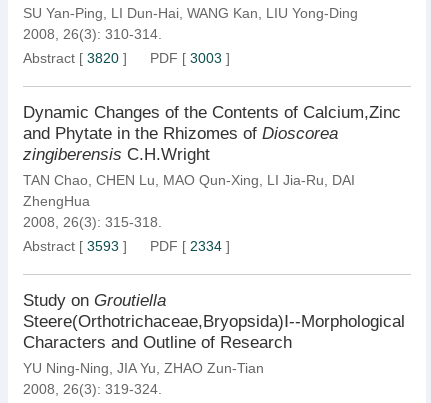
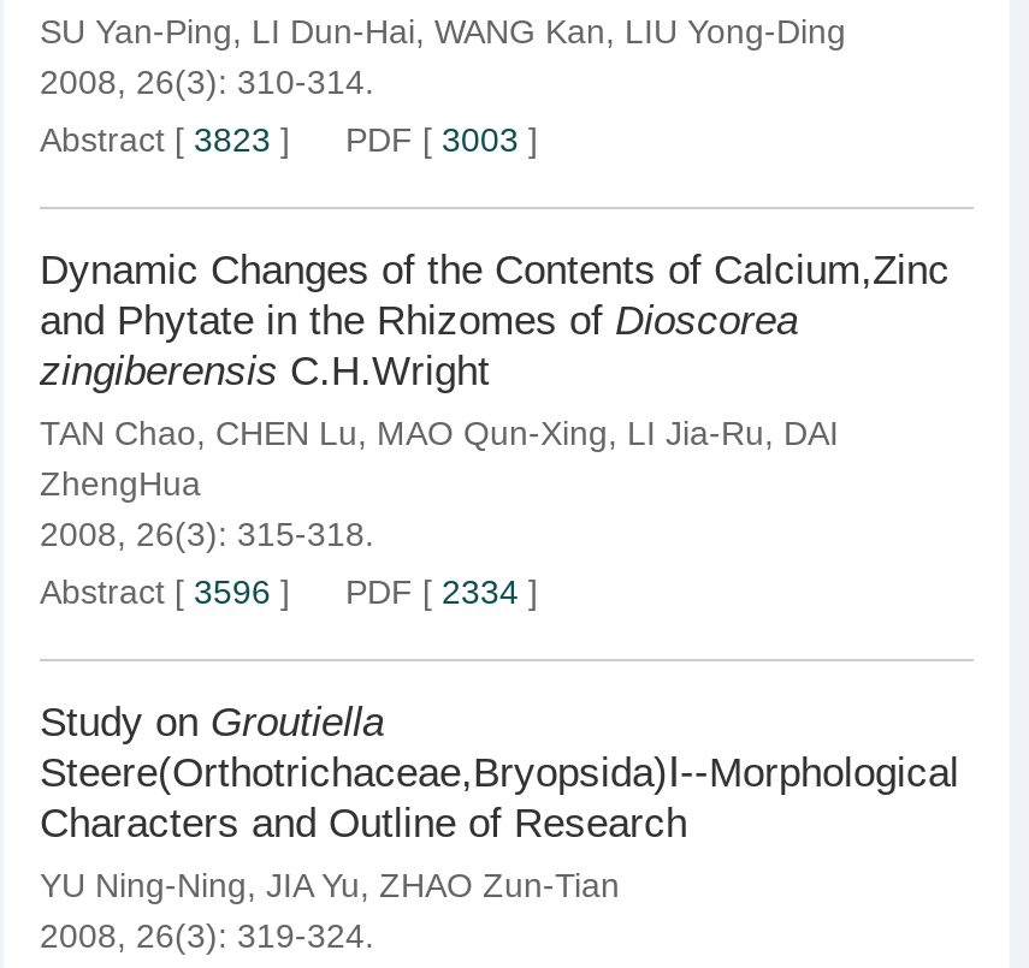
- Abstract [3820] PDF [3003]
+ Abstract [3823] PDF [3003]

- Abstract [3593] PDF [2334]
+ Abstract [3596] PDF [2334]
